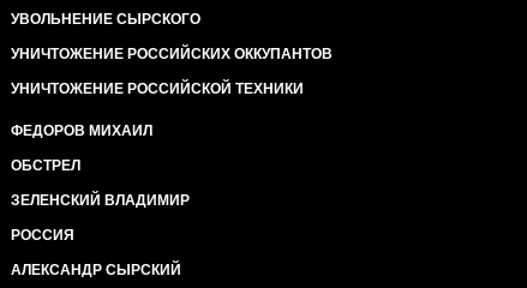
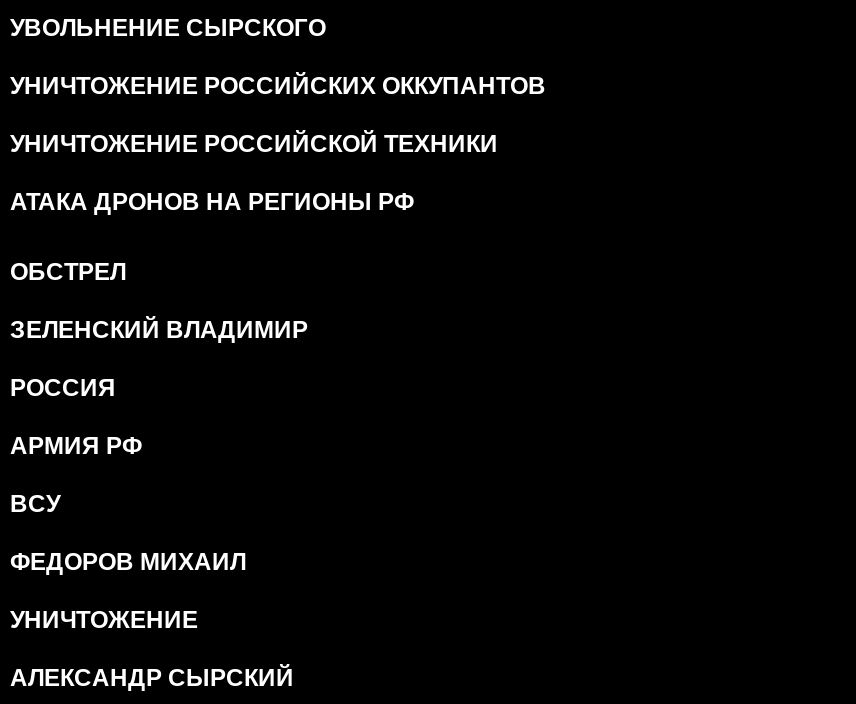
+ АТАКА ДРОНОВ НА РЕГИОНЫ РФ

moved down: ФЕДОРОВ МИХАИЛ

+ АРМИЯ РФ
+ ВСУ
+ УНИЧТОЖЕНИЕ
